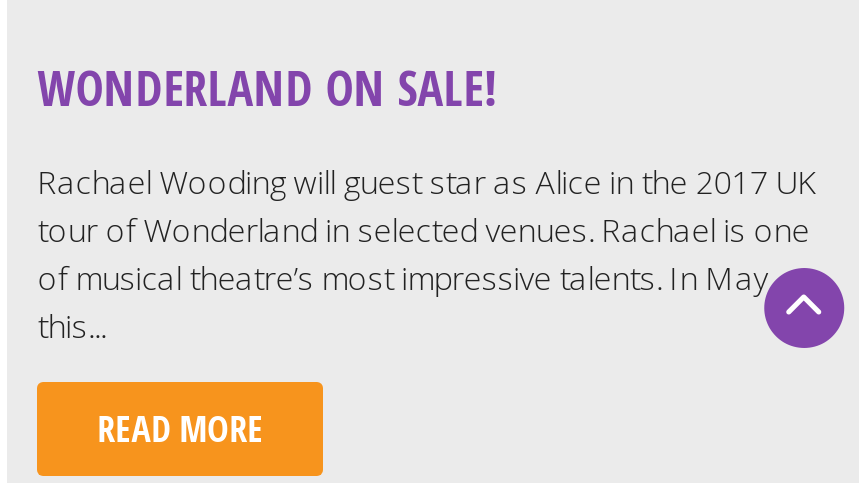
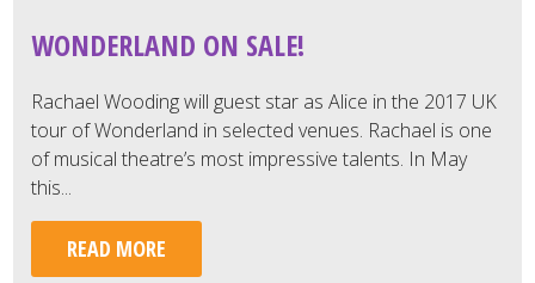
- [image]
